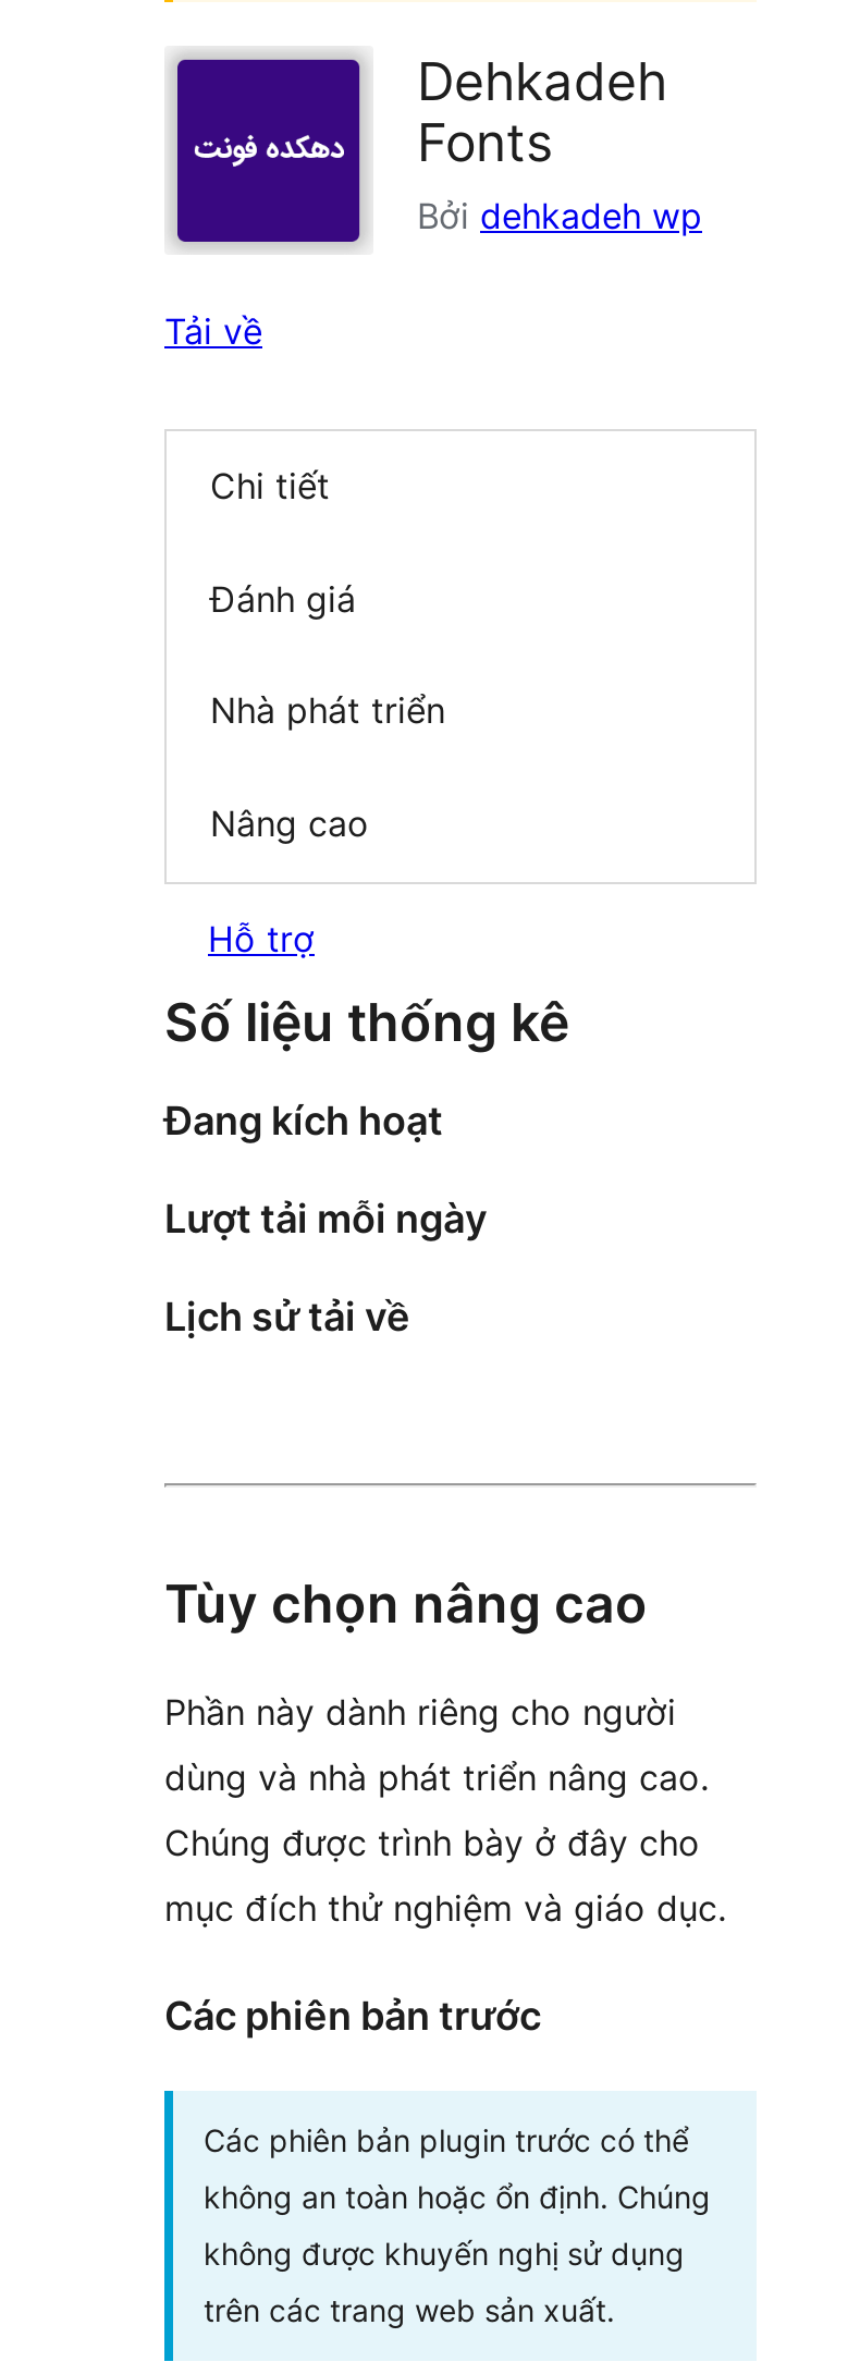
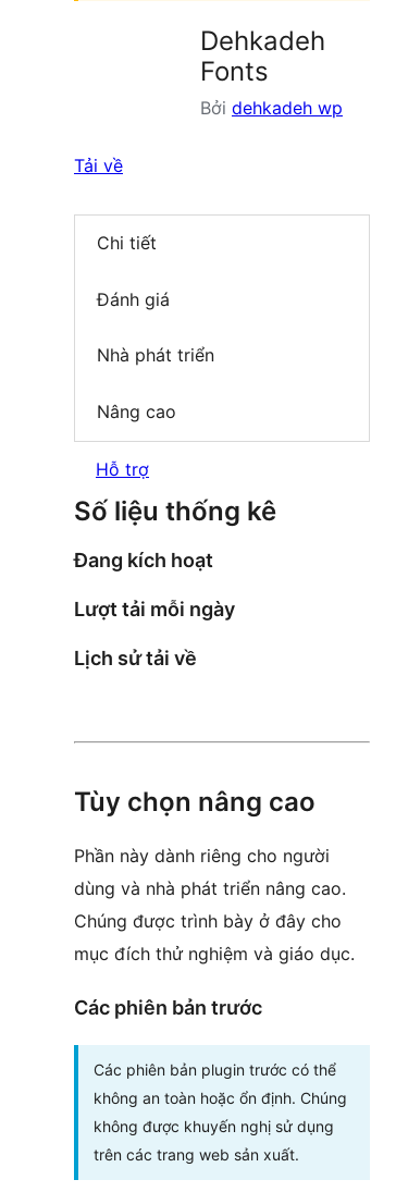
- [image]
